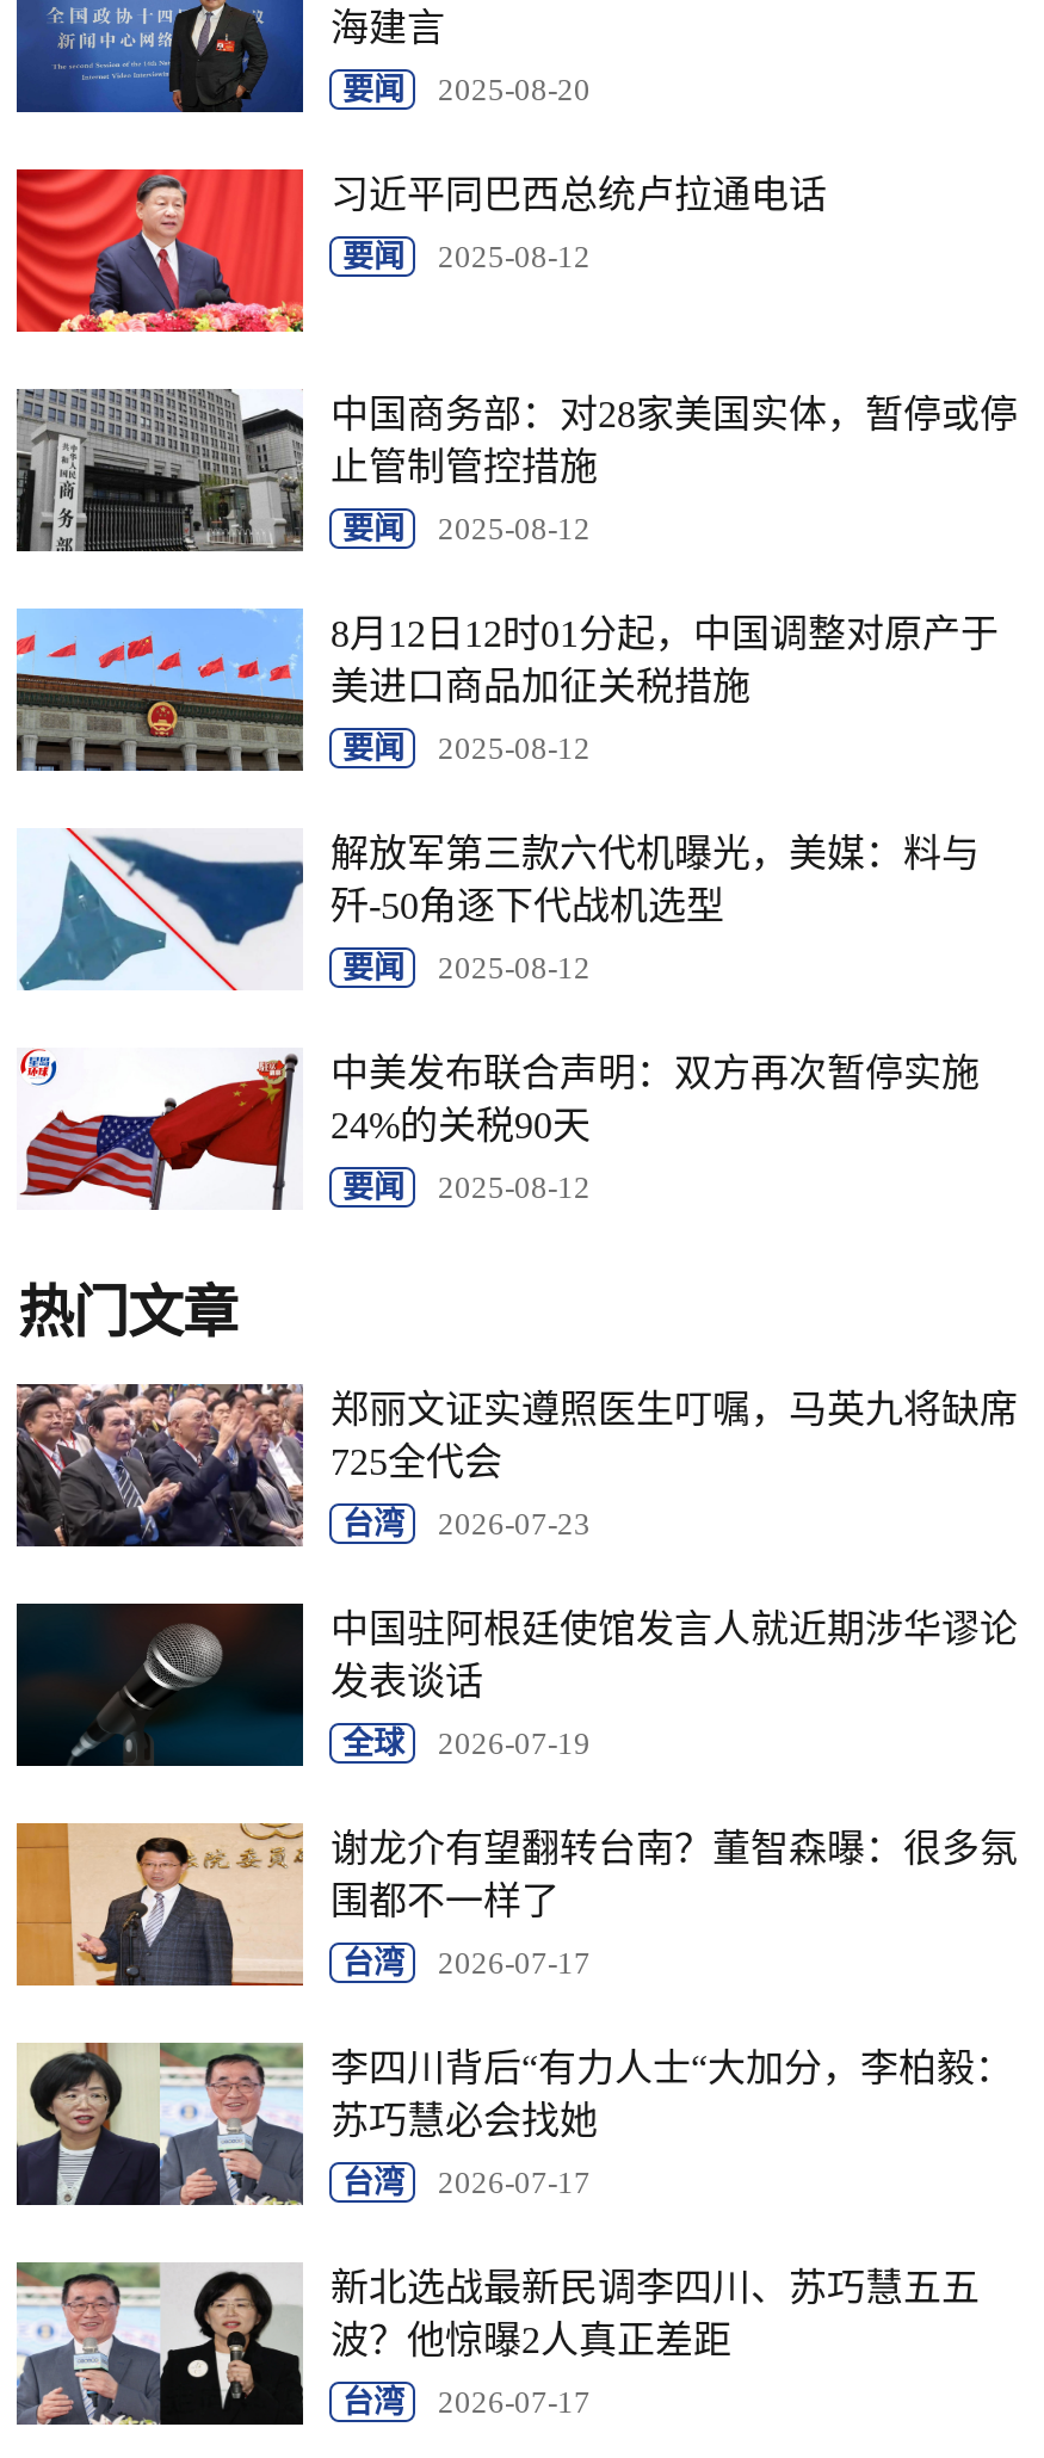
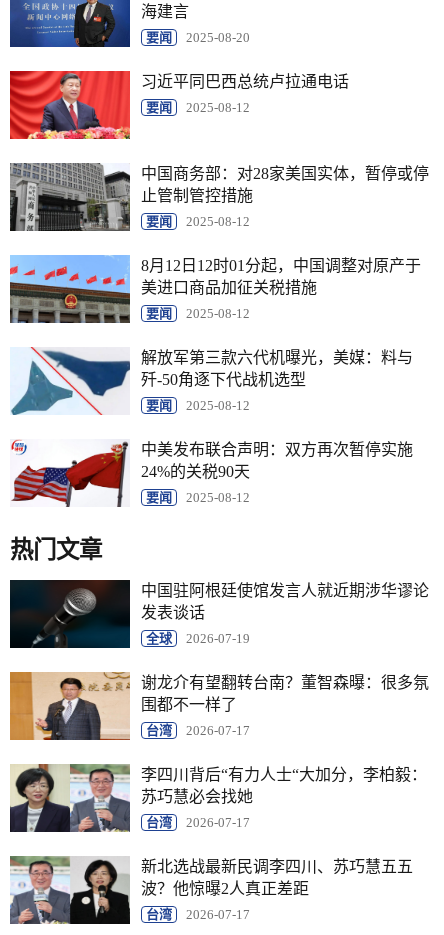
- [image]
- 郑丽文证实遵照医生叮嘱，马英九将缺席
- 725全代会
- 台湾
- 2026-07-23
